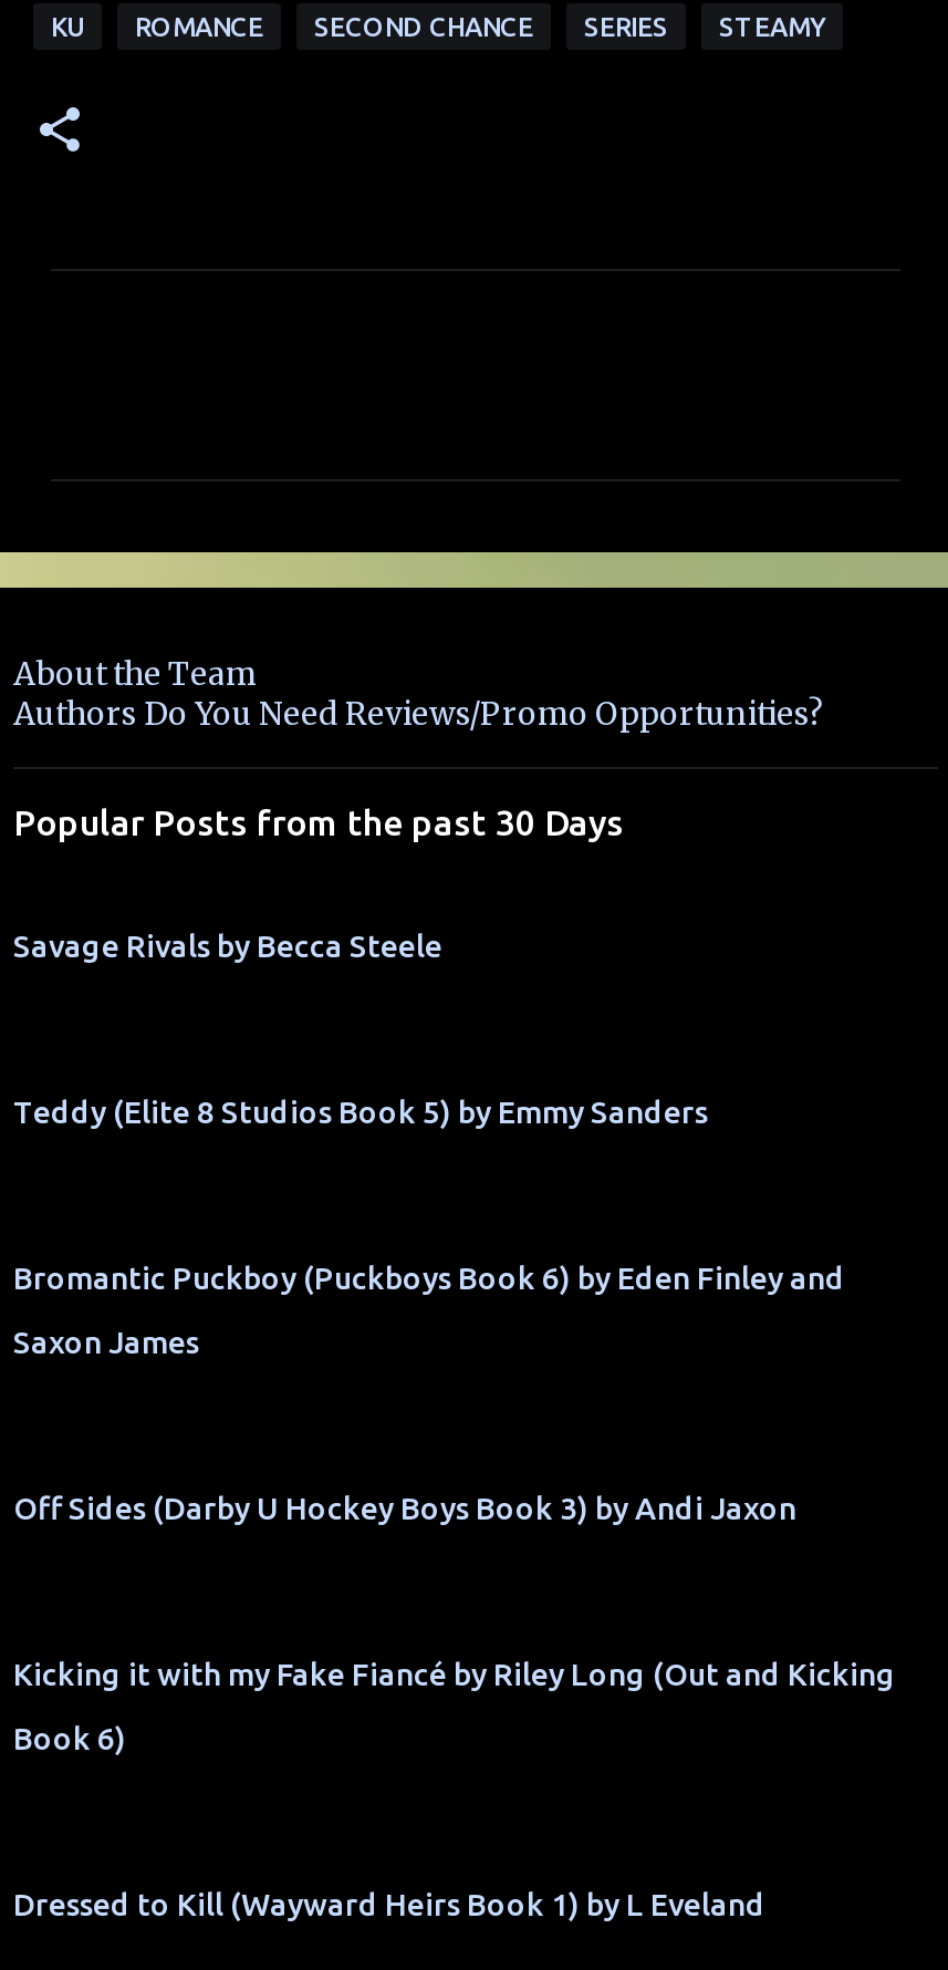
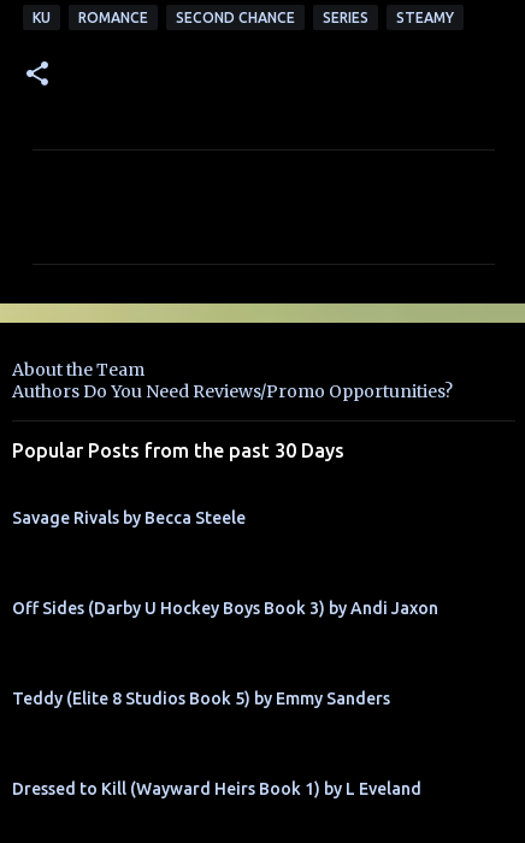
moved down: Teddy (Elite 8 Studios Book 5) by Emmy Sanders

- Bromantic Puckboy (Puckboys Book 6) by Eden Finley and
- Saxon James

- Kicking it with my Fake Fiancé by Riley Long (Out and Kicking
- Book 6)
